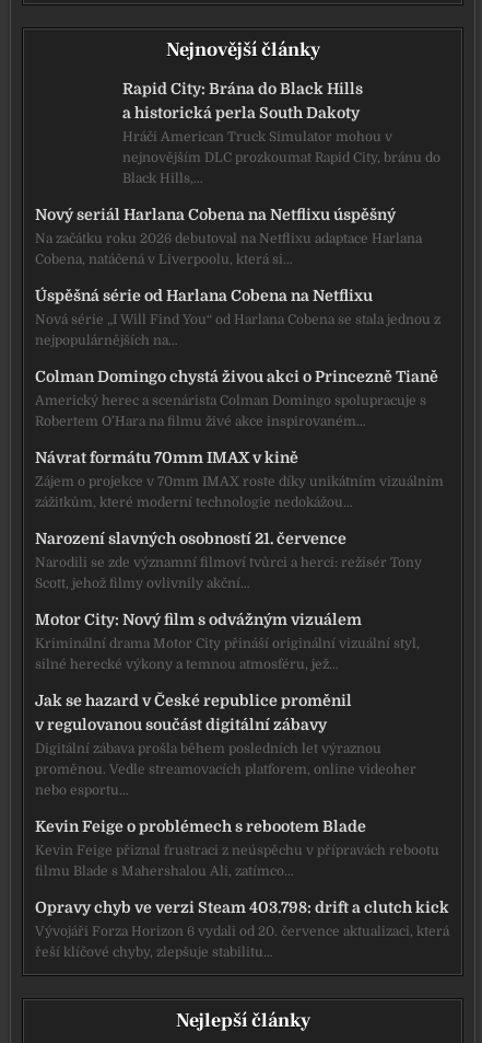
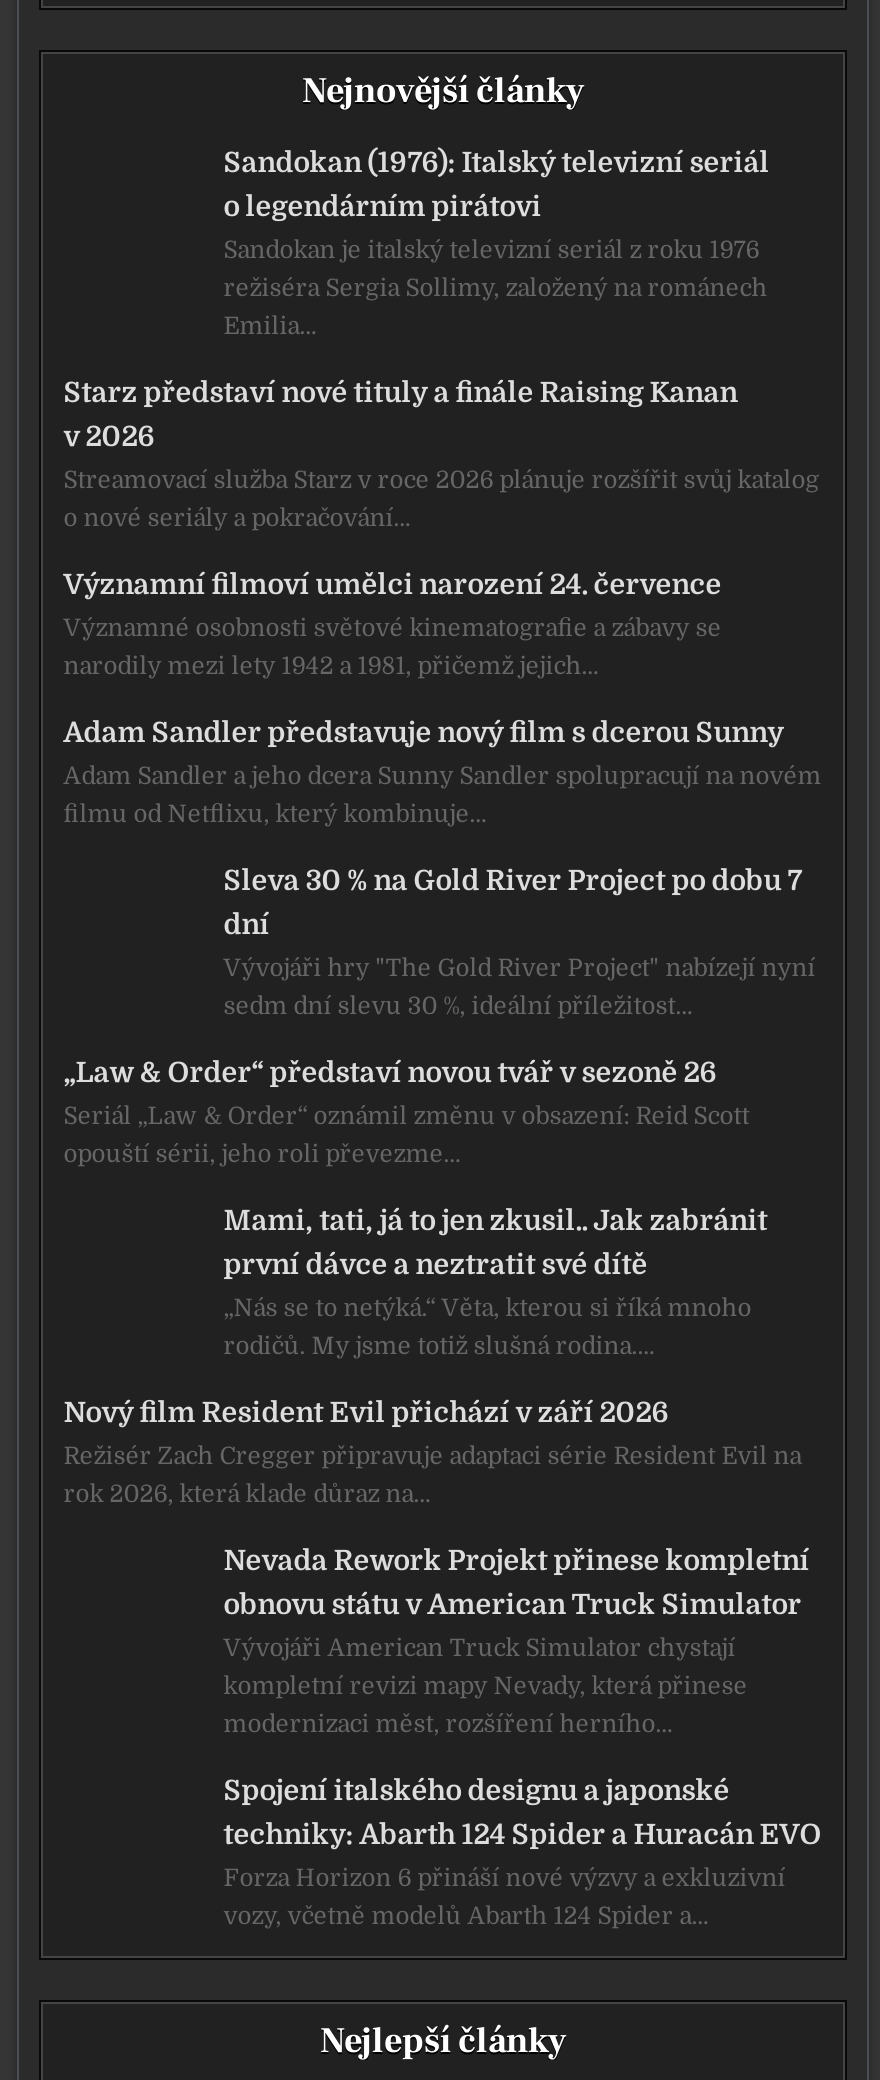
- Rapid City: Brána do Black Hills
- a historická perla South Dakoty
- Hráči American Truck Simulator mohou v
- nejnovějším DLC prozkoumat Rapid City, bránu do
- Black Hills,…
+ Sandokan (1976): Italský televizní seriál
+ o legendárním pirátovi
+ Sandokan je italský televizní seriál z roku 1976
+ režiséra Sergia Sollimy, založený na románech
+ Emilia…

- Nový seriál Harlana Cobena na Netflixu úspěšný
- Na začátku roku 2026 debutoval na Netflixu adaptace Harlana
- Cobena, natáčená v Liverpoolu, která si…
+ Starz představí nové tituly a finále Raising Kanan
+ v 2026
+ Streamovací služba Starz v roce 2026 plánuje rozšířit svůj katalog
+ o nové seriály a pokračování…

- Úspěšná série od Harlana Cobena na Netflixu
- Nová série „I Will Find You“ od Harlana Cobena se stala jednou z
- nejpopulárnějších na…
+ Významní filmoví umělci narození 24. července
+ Významné osobnosti světové kinematografie a zábavy se
+ narodily mezi lety 1942 a 1981, přičemž jejich…

- Colman Domingo chystá živou akci o Princezně Tianě
- Americký herec a scenárista Colman Domingo spolupracuje s
- Robertem O’Hara na filmu živé akce inspirovaném…
+ Adam Sandler představuje nový film s dcerou Sunny
+ Adam Sandler a jeho dcera Sunny Sandler spolupracují na novém
+ filmu od Netflixu, který kombinuje…

- Návrat formátu 70mm IMAX v kině
- Zájem o projekce v 70mm IMAX roste díky unikátním vizuálním
- zážitkům, které moderní technologie nedokážou…
+ Sleva 30 % na Gold River Project po dobu 7
+ dní
+ Vývojáři hry "The Gold River Project" nabízejí nyní
+ sedm dní slevu 30 %, ideální příležitost…

- Narození slavných osobností 21. července
- Narodili se zde významní filmoví tvůrci a herci: režisér Tony
- Scott, jehož filmy ovlivnily akční…
+ „Law & Order“ představí novou tvář v sezoně 26
+ Seriál „Law & Order“ oznámil změnu v obsazení: Reid Scott
+ opouští sérii, jeho roli převezme…

- Motor City: Nový film s odvážným vizuálem
- Kriminální drama Motor City přináší originální vizuální styl,
- silné herecké výkony a temnou atmosféru, jež…
+ Mami, tati, já to jen zkusil.. Jak zabránit
+ první dávce a neztratit své dítě
+ „Nás se to netýká.“ Věta, kterou si říká mnoho
+ rodičů. My jsme totiž slušná rodina.…

- Jak se hazard v České republice proměnil
- v regulovanou součást digitální zábavy
- Digitální zábava prošla během posledních let výraznou
- proměnou. Vedle streamovacích platforem, online videoher
- nebo esportu…
+ Nový film Resident Evil přichází v září 2026
+ Režisér Zach Cregger připravuje adaptaci série Resident Evil na
+ rok 2026, která klade důraz na…

- Kevin Feige o problémech s rebootem Blade
- Kevin Feige přiznal frustraci z neúspěchu v přípravách rebootu
- filmu Blade s Mahershalou Ali, zatímco…
+ Nevada Rework Projekt přinese kompletní
+ obnovu státu v American Truck Simulator
+ Vývojáři American Truck Simulator chystají
+ kompletní revizi mapy Nevady, která přinese
+ modernizaci měst, rozšíření herního…

- Opravy chyb ve verzi Steam 403.798: drift a clutch kick
- Vývojáři Forza Horizon 6 vydali od 20. července aktualizaci, která
- řeší klíčové chyby, zlepšuje stabilitu…
+ Spojení italského designu a japonské
+ techniky: Abarth 124 Spider a Huracán EVO
+ Forza Horizon 6 přináší nové výzvy a exkluzivní
+ vozy, včetně modelů Abarth 124 Spider a…
